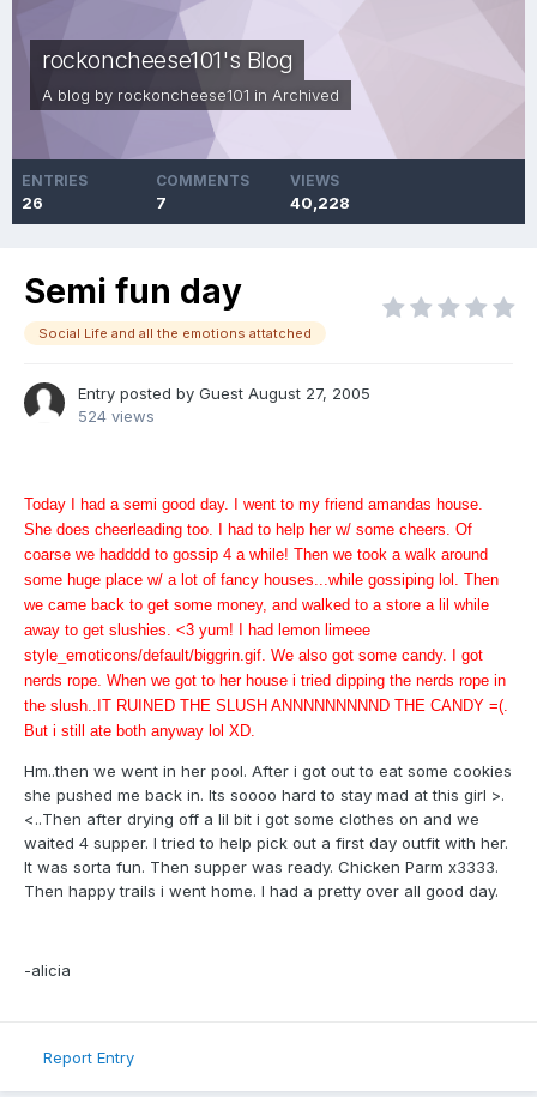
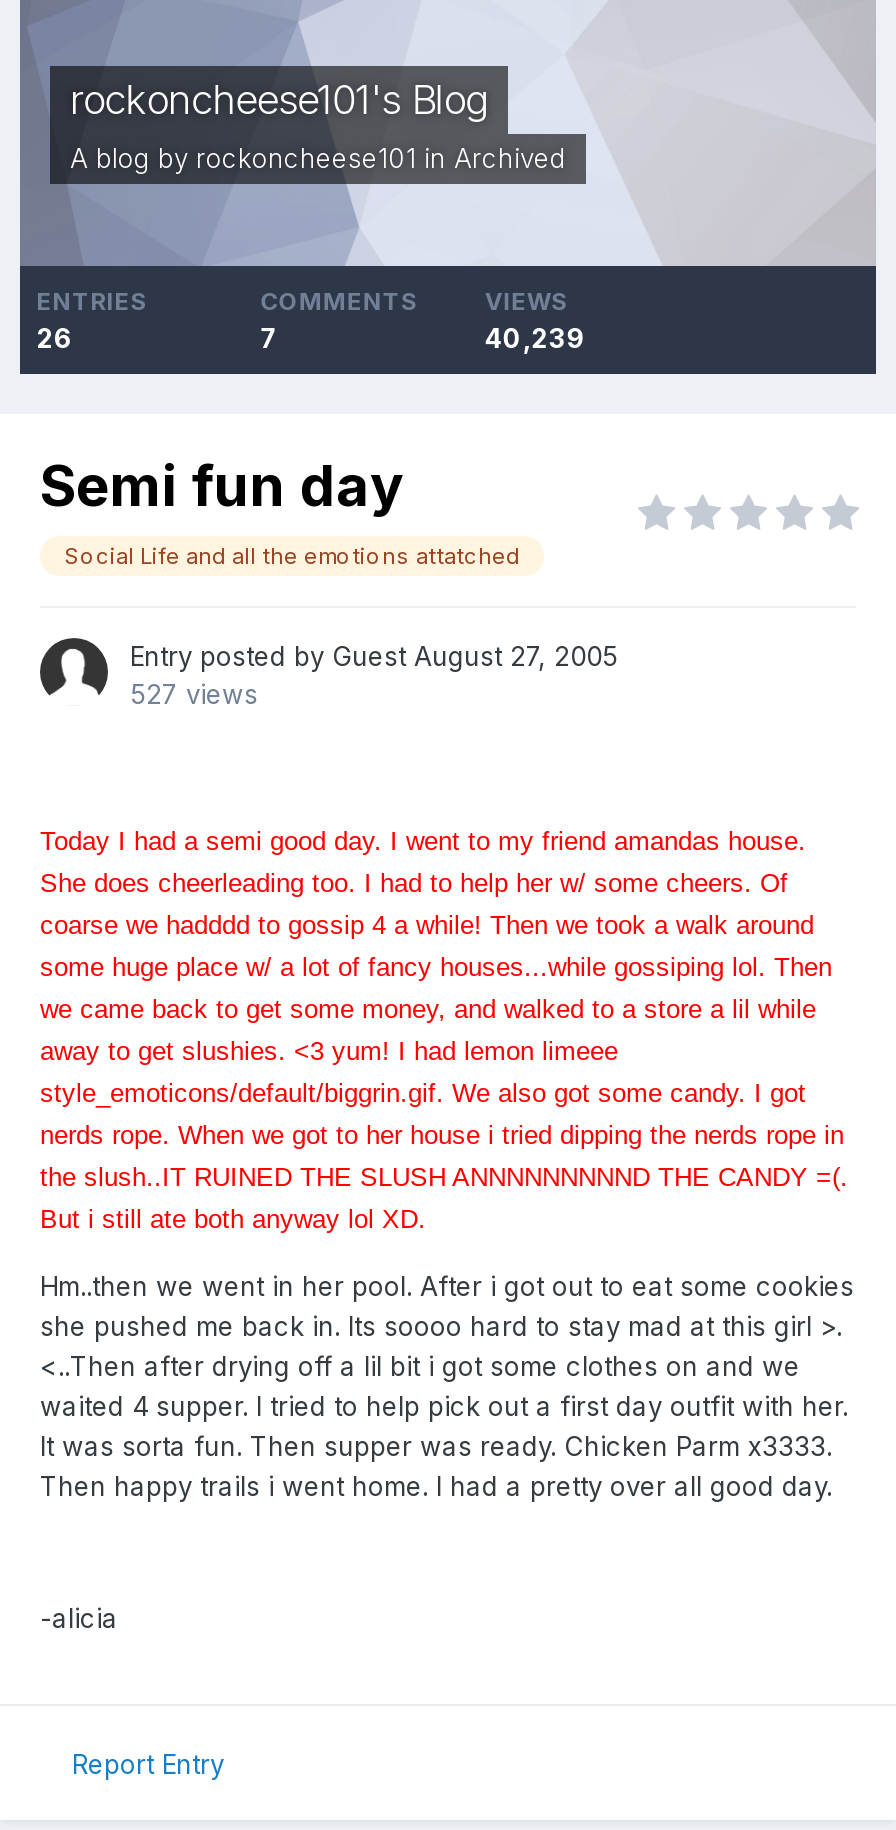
- 40,228
+ 40,239

- 524 views
+ 527 views
